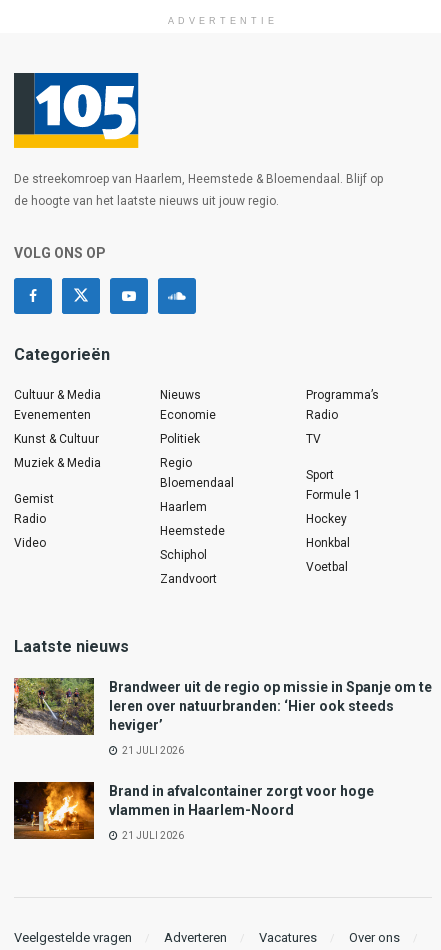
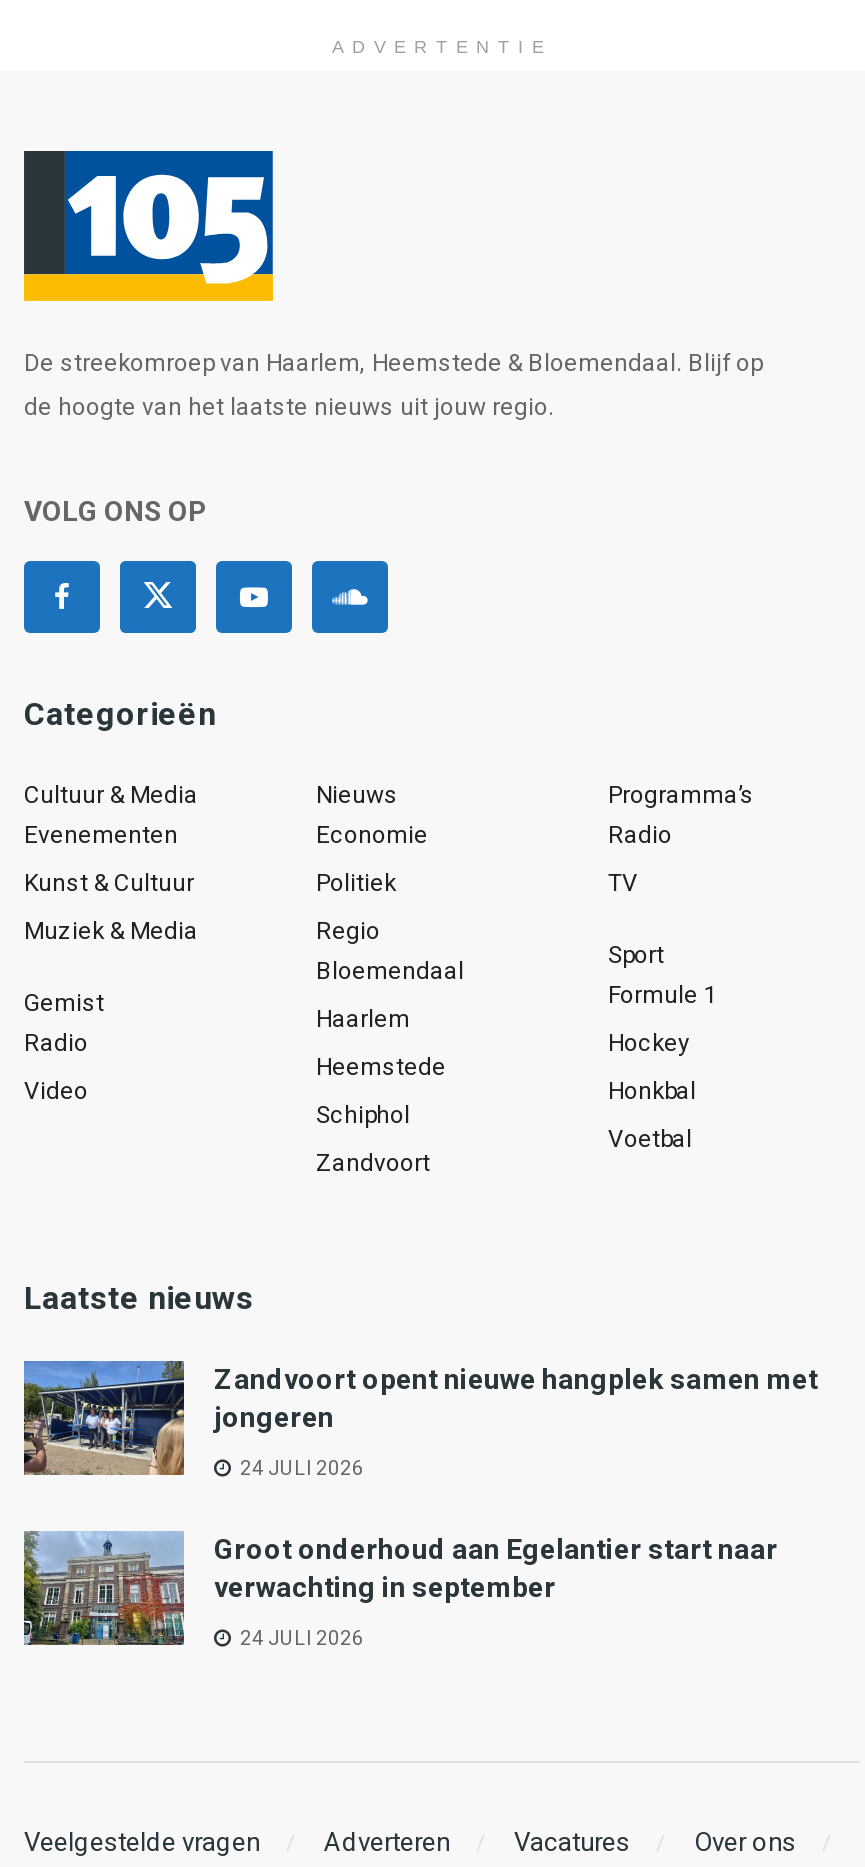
- [image]
- Brandweer uit de regio op missie in Spanje om te
- leren over natuurbranden: ‘Hier ook steeds
- heviger’
+ [image]
+ Zandvoort opent nieuwe hangplek samen met
+ jongeren

- 21 JULI 2026
+ 24 JULI 2026

- [image]
- Brand in afvalcontainer zorgt voor hoge
- vlammen in Haarlem-Noord
+ [image]
+ Groot onderhoud aan Egelantier start naar
+ verwachting in september

- 21 JULI 2026
+ 24 JULI 2026
